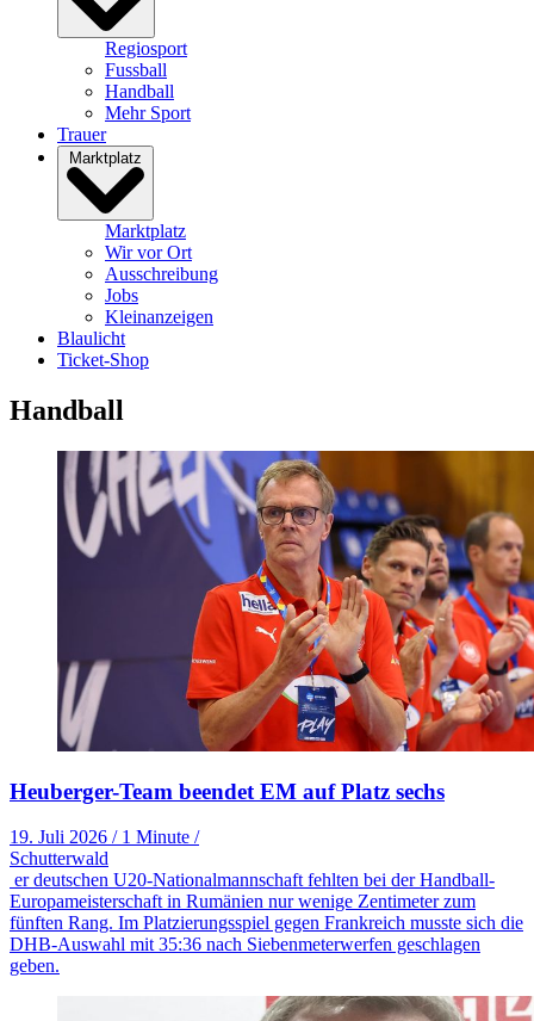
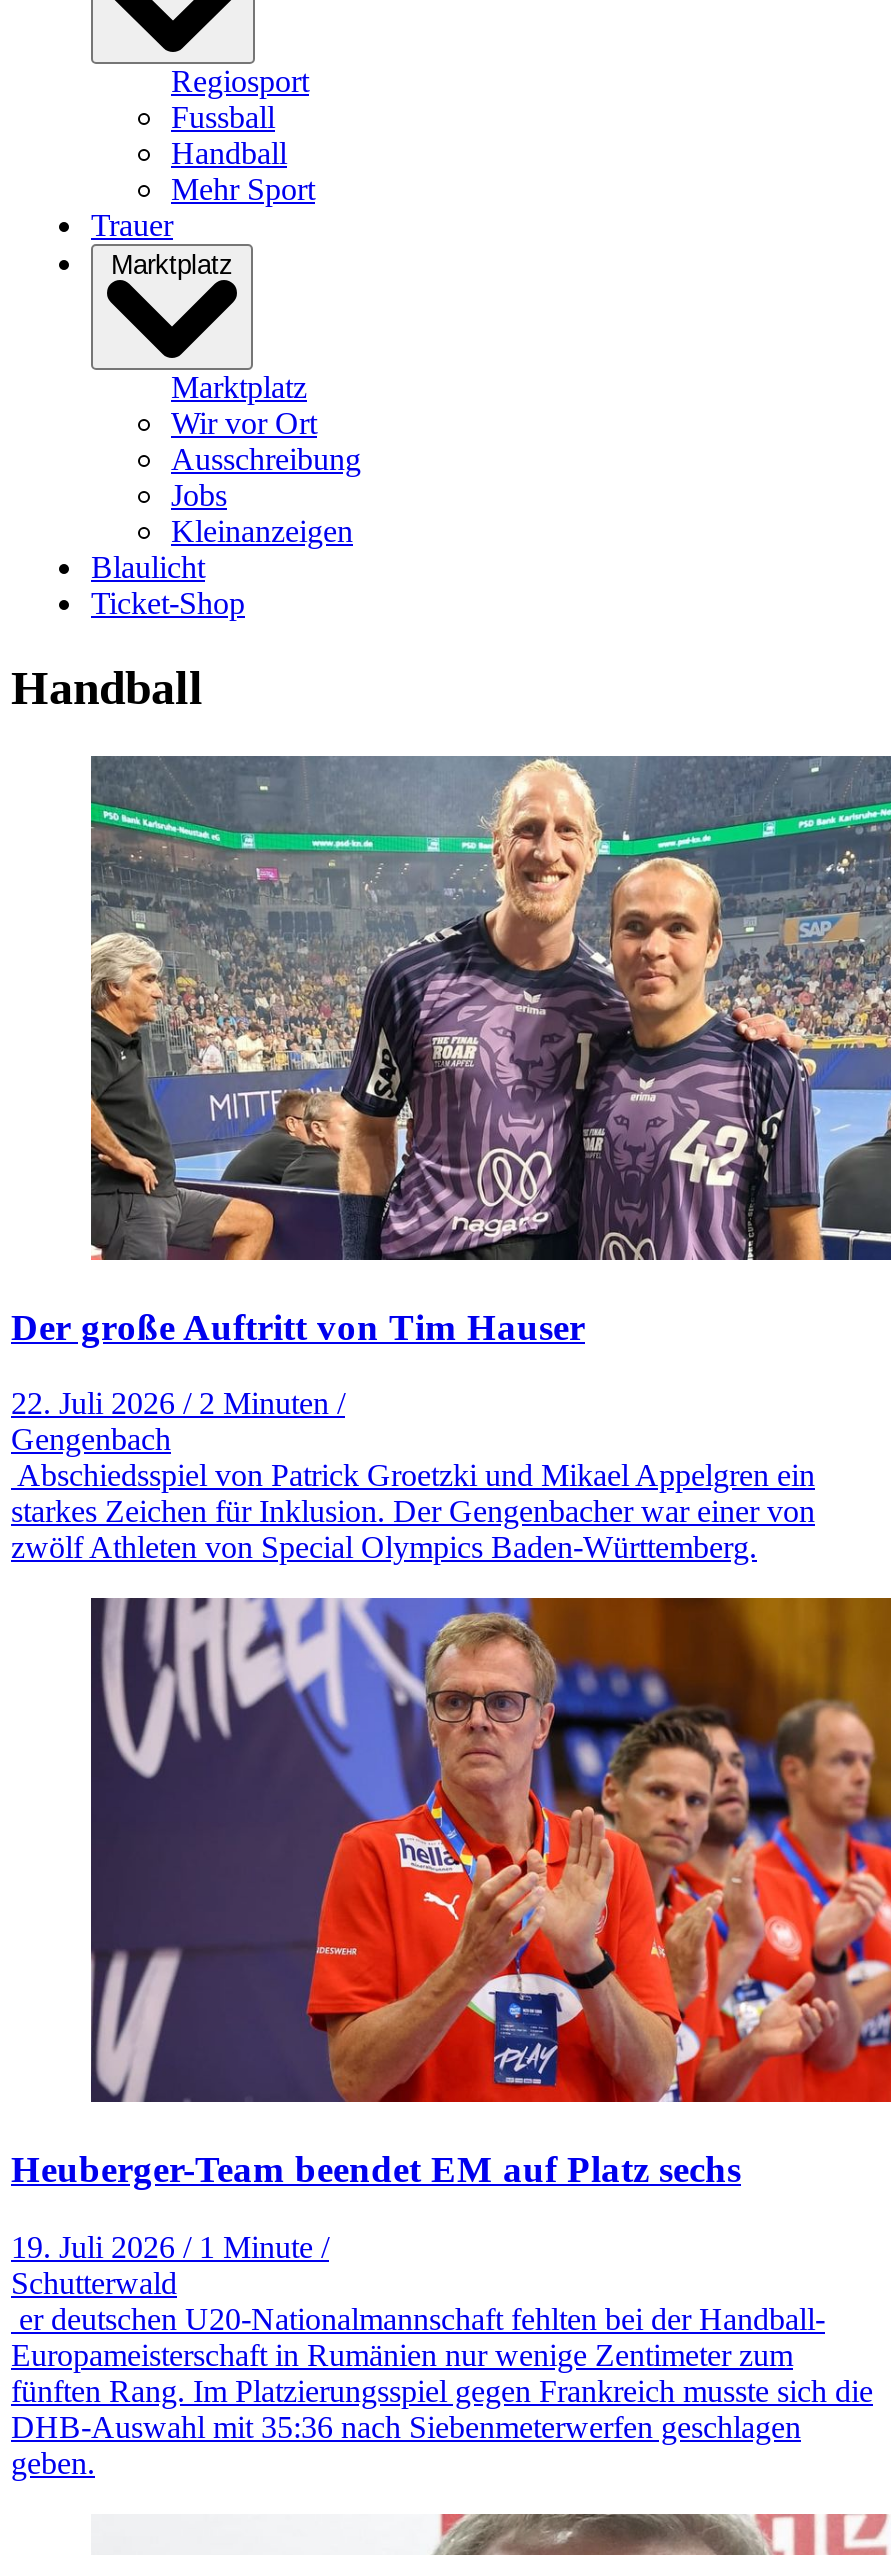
+ [image]
+ Der große Auftritt von Tim Hauser
+ 22. Juli 2026 / 2 Minuten /
+ Gengenbach
+ Abschiedsspiel von Patrick Groetzki und Mikael Appelgren ein
+ starkes Zeichen für Inklusion. Der Gengenbacher war einer von
+ zwölf Athleten von Special Olympics Baden-Württemberg.
